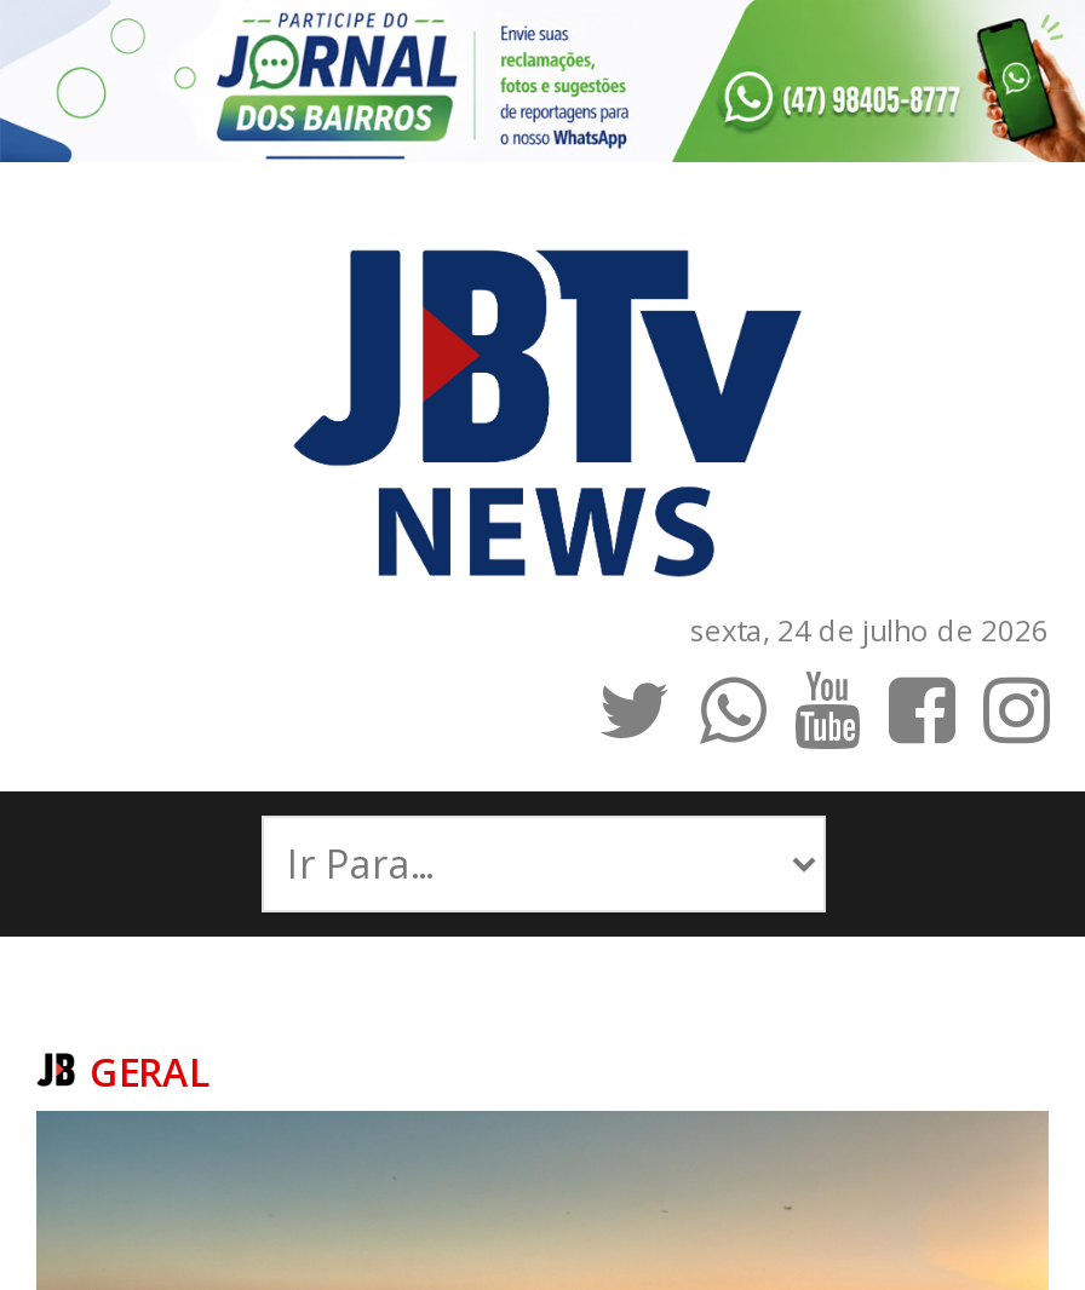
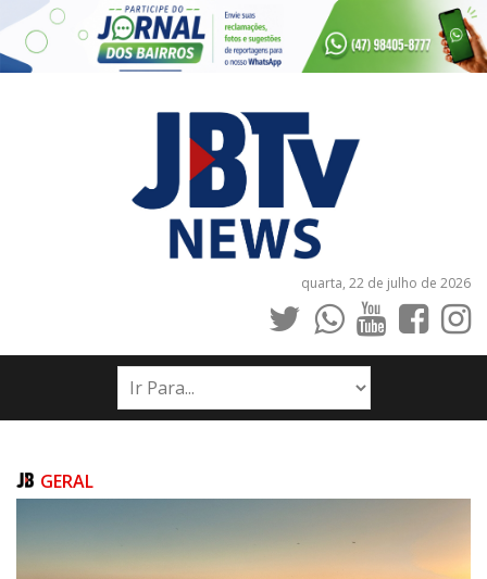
- sexta, 24 de julho de 2026
+ quarta, 22 de julho de 2026
